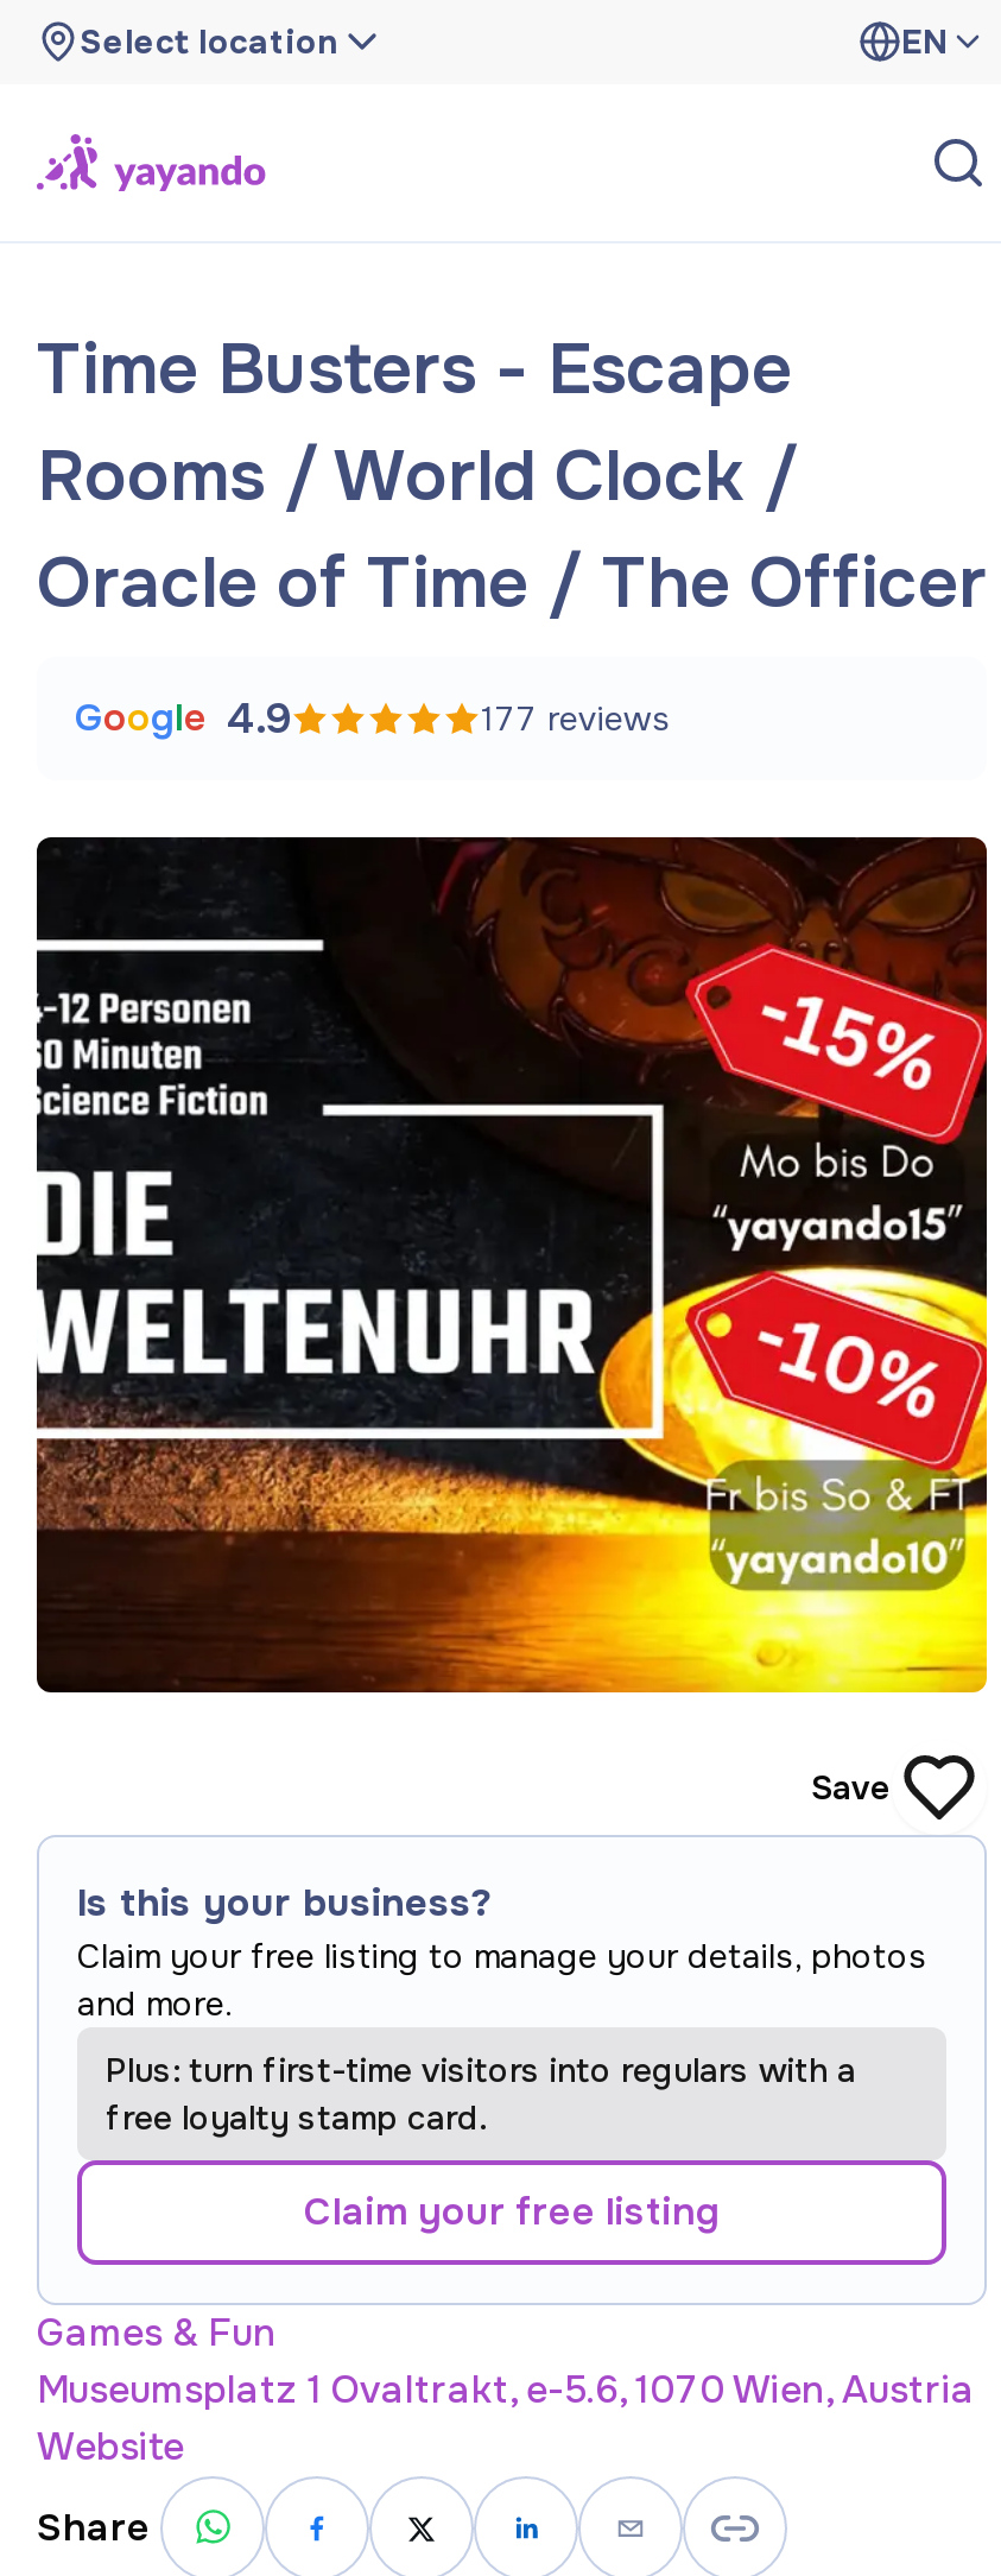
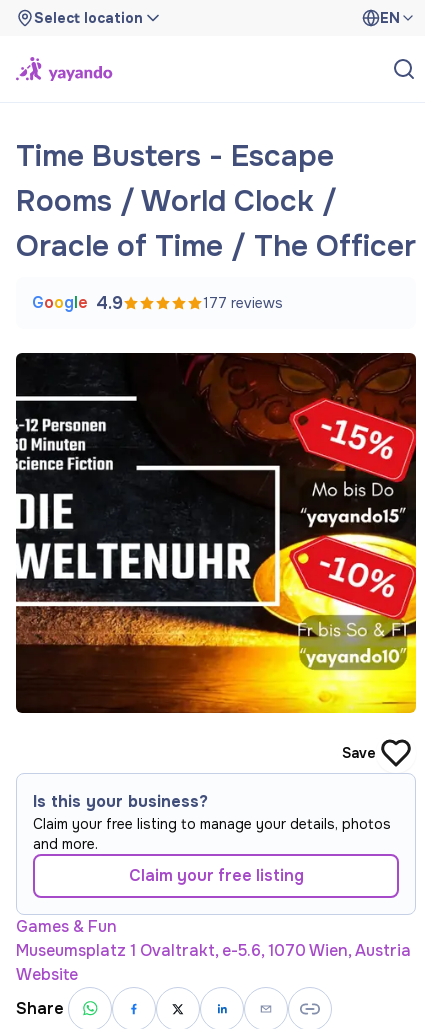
- Plus: turn first-time visitors into regulars with a
- free loyalty stamp card.
